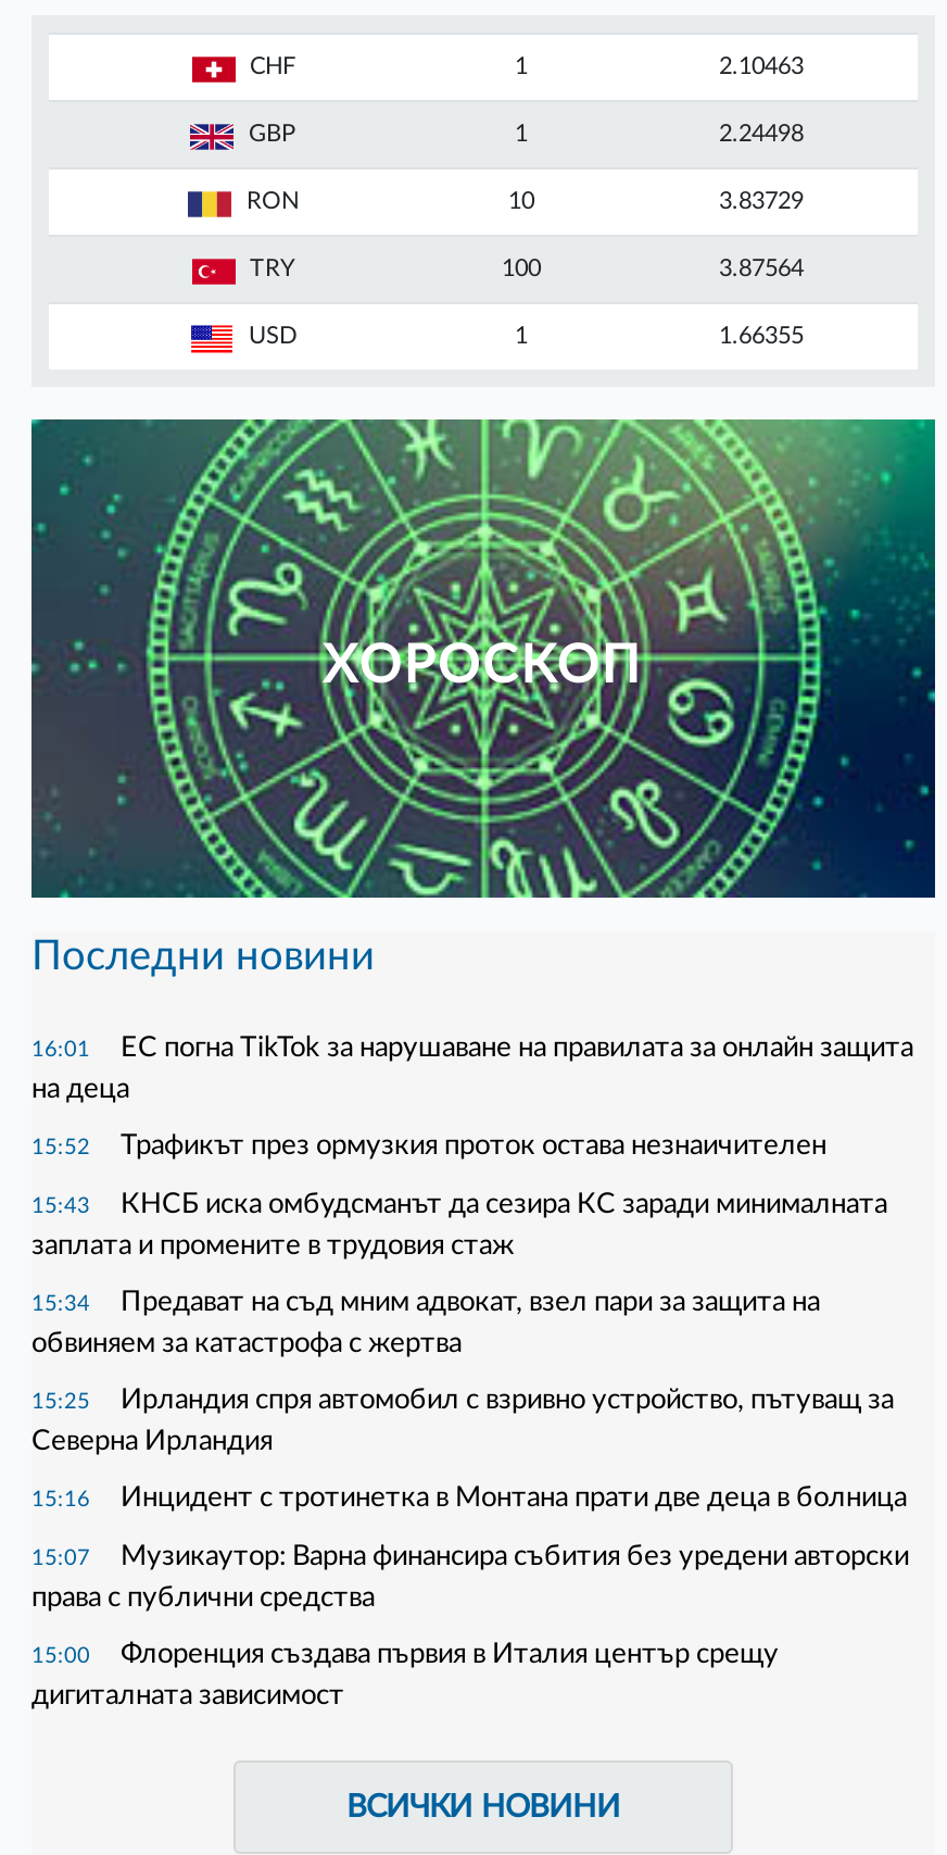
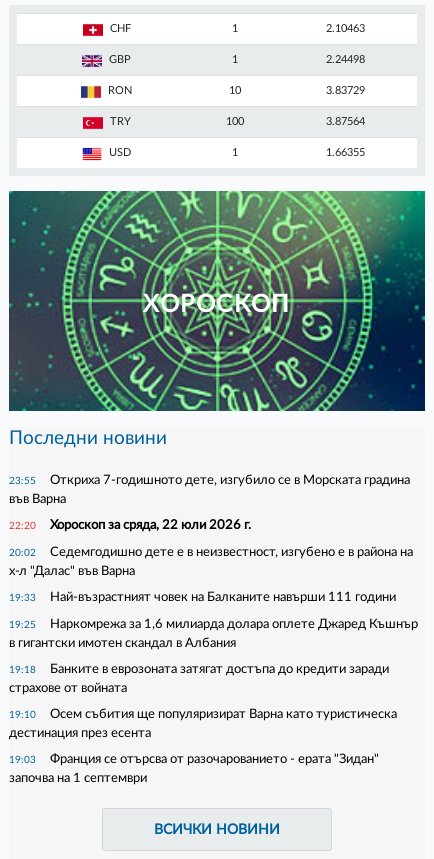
- 16:01
- ЕС погна TikTok за нарушаване на правилата за онлайн защита
+ 23:55
+ Откриха 7-годишното дете, изгубило се в Морската градина

- на деца
+ във Варна

- 15:52
- Трафикът през ормузкия проток остава незнаичителен
+ 22:20
+ Хороскоп за сряда, 22 юли 2026 г.

- 15:43
- КНСБ иска омбудсманът да сезира КС заради минималната
+ 20:02
+ Седемгодишно дете е в неизвестност, изгубено е в района на

- заплата и промените в трудовия стаж
+ х-л "Далас" във Варна

- 15:34
- Предават на съд мним адвокат, взел пари за защита на
+ 19:33
+ Най-възрастният човек на Балканите навърши 111 години

- обвиняем за катастрофа с жертва
+ 19:25
+ Наркомрежа за 1,6 милиарда долара оплете Джаред Къшнър

- 15:25
- Ирландия спря автомобил с взривно устройство, пътуващ за
+ в гигантски имотен скандал в Албания

- Северна Ирландия
+ 19:18
+ Банките в еврозоната затягат достъпа до кредити заради

- 15:16
- Инцидент с тротинетка в Монтана прати две деца в болница
+ страхове от войната

- 15:07
- Музикаутор: Варна финансира събития без уредени авторски
+ 19:10
+ Осем събития ще популяризират Варна като туристическа

- права с публични средства
+ дестинация през есента

- 15:00
- Флоренция създава първия в Италия център срещу
+ 19:03
+ Франция се отърсва от разочарованието - ерата "Зидан"

- дигиталната зависимост
+ започва на 1 септември
